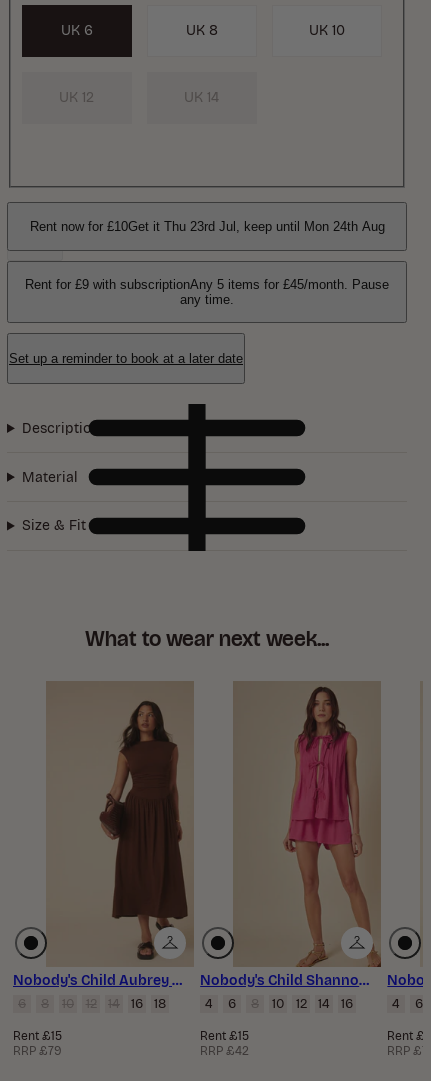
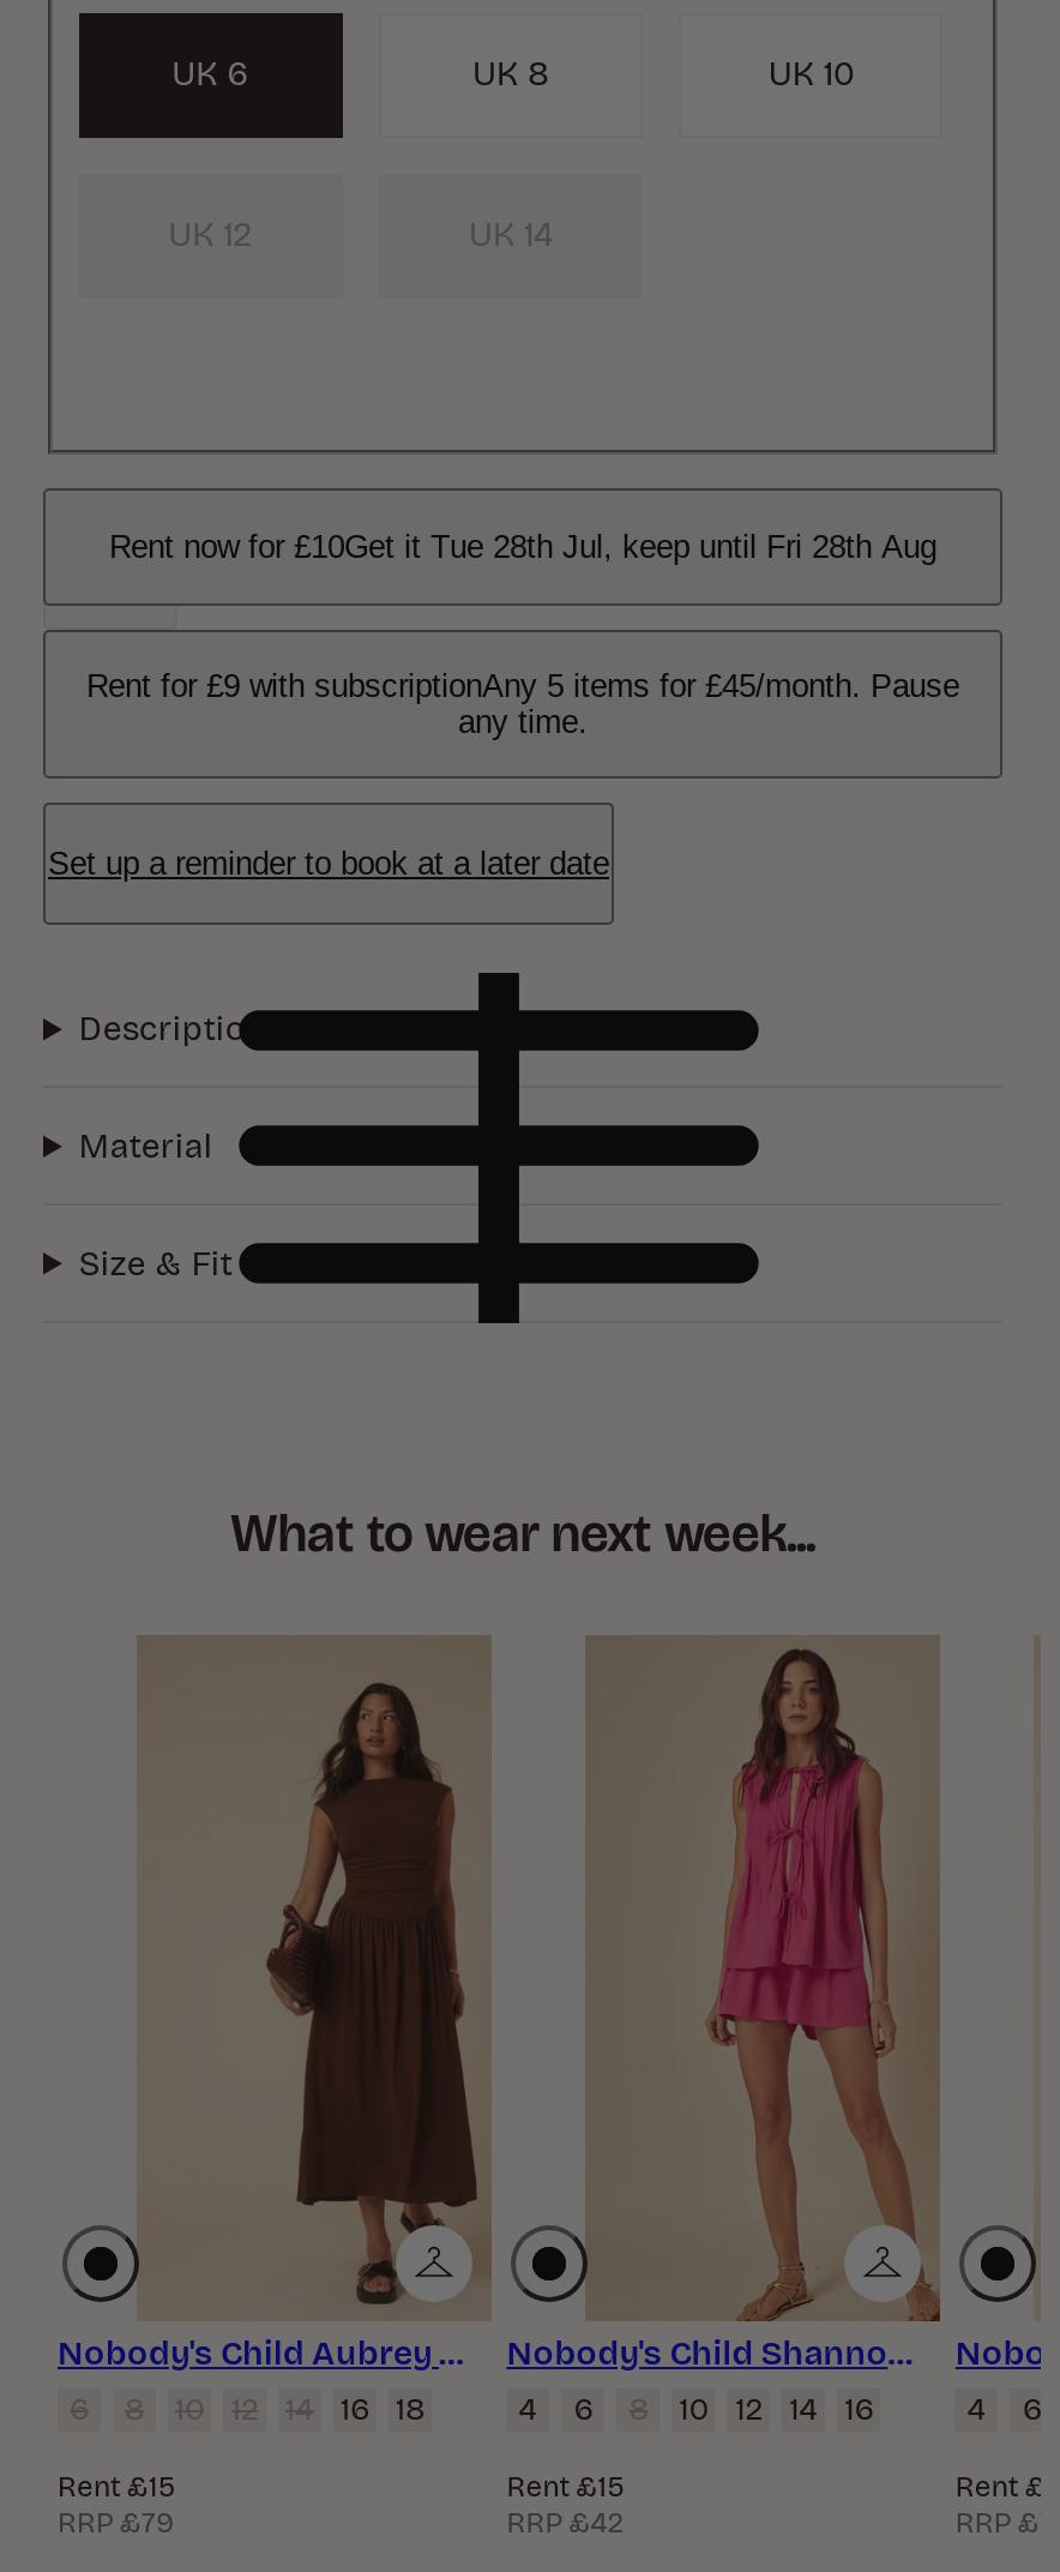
- Rent now for £10Get it Thu 23rd Jul, keep until Mon 24th Aug
+ Rent now for £10Get it Tue 28th Jul, keep until Fri 28th Aug
